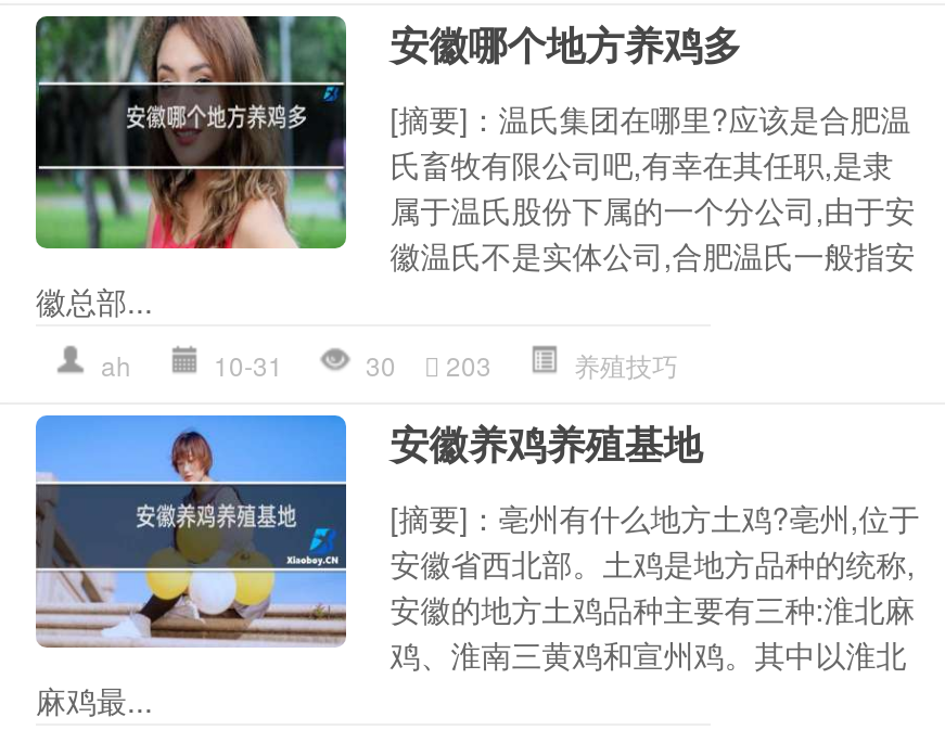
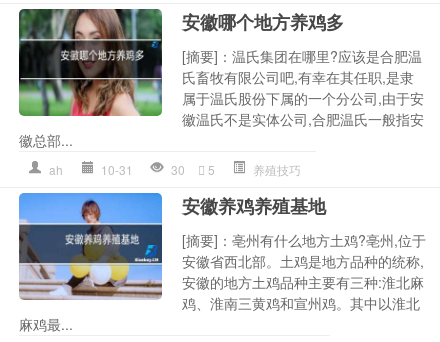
- 30 203
+ 30 5
